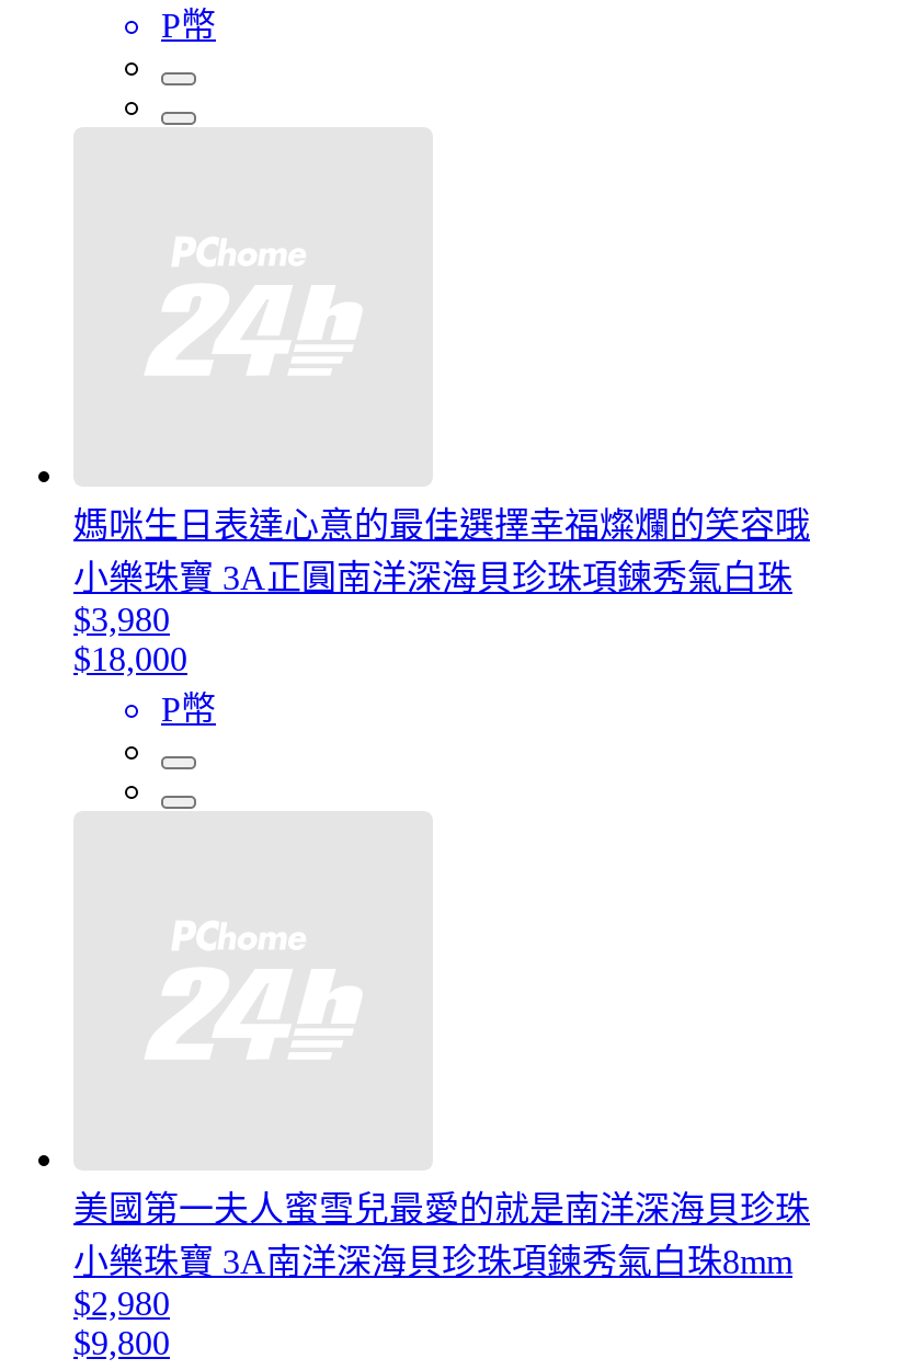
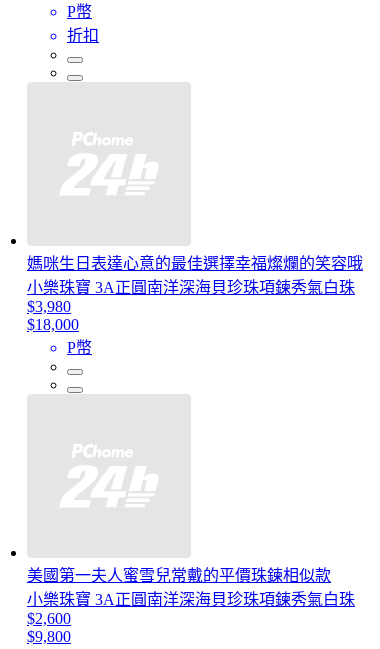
+ 折扣

- 美國第一夫人蜜雪兒最愛的就是南洋深海貝珍珠
- 小樂珠寶 3A南洋深海貝珍珠項鍊秀氣白珠8mm
- $2,980
+ 美國第一夫人蜜雪兒常戴的平價珠鍊相似款
+ 小樂珠寶 3A正圓南洋深海貝珍珠項鍊秀氣白珠
+ $2,600
